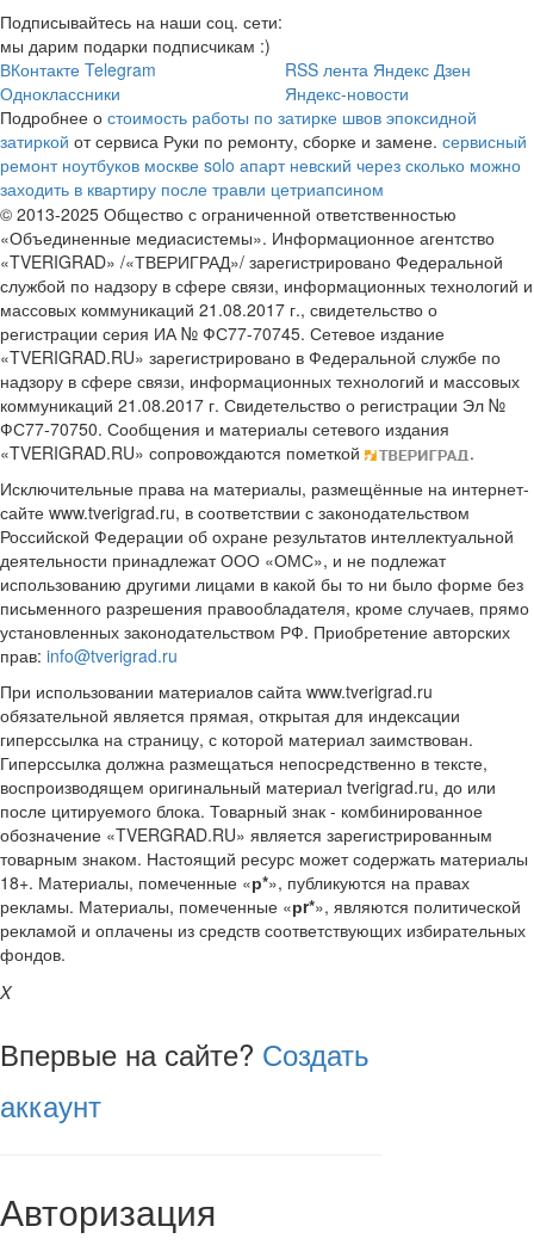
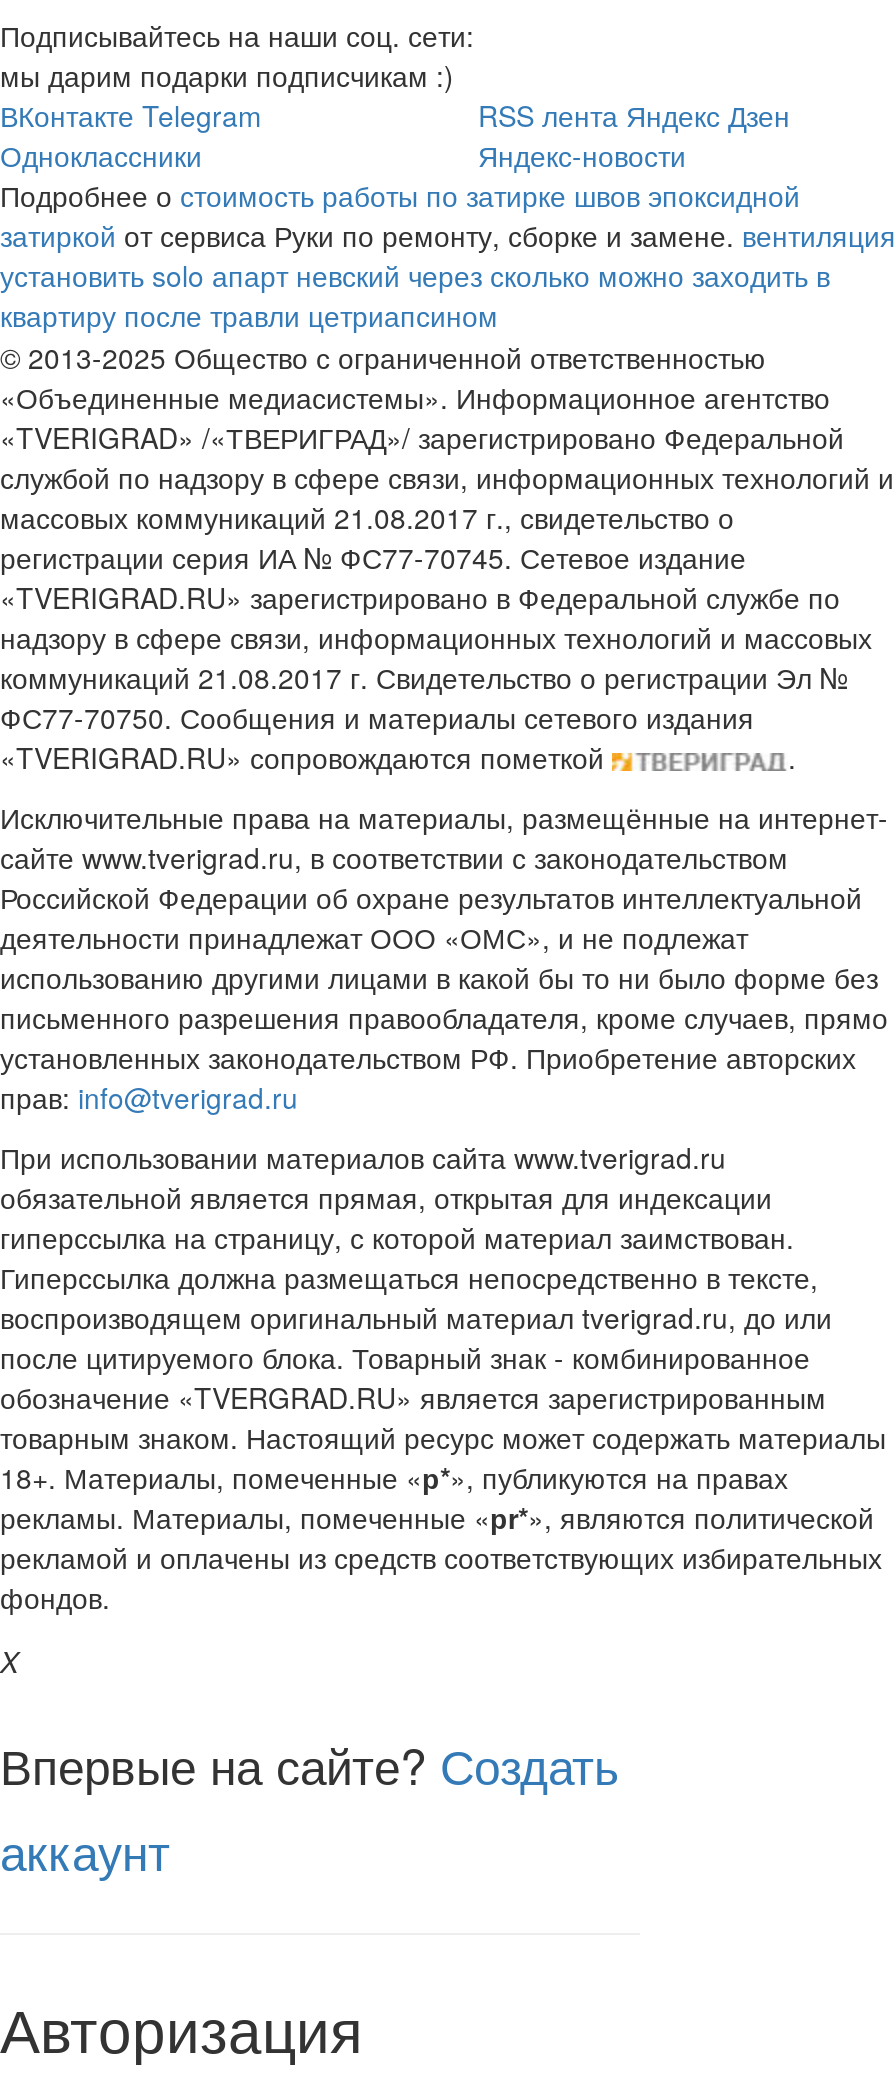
- затиркой от сервиса Руки по ремонту, сборке и замене.сервисный
- ремонт ноутбуков москве solo апарт невский через сколько можно
- заходить в квартиру после травли цетриапсином
+ затиркой от сервиса Руки по ремонту, сборке и замене.вентиляция
+ установить solo апарт невский через сколько можно заходить в
+ квартиру после травли цетриапсином
